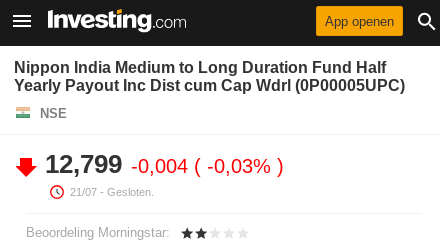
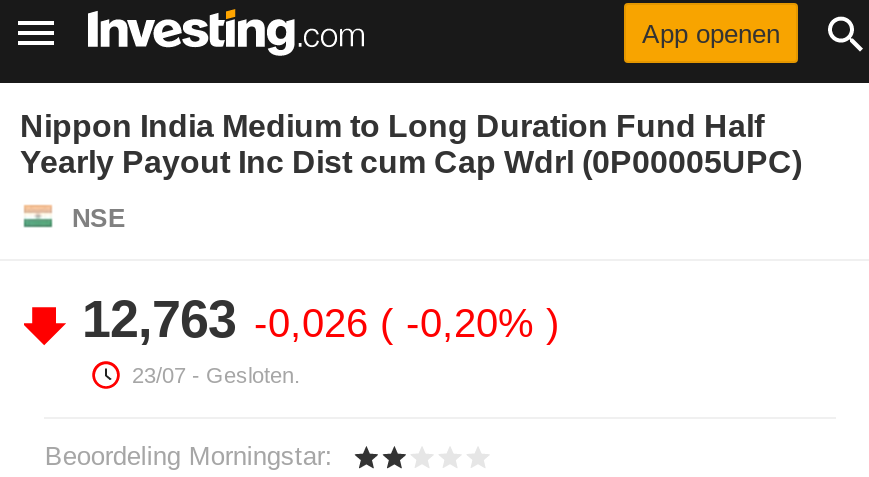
- 12,799 -0,004 -0,03%
+ 12,763 -0,026 -0,20%

- 21/07 - Gesloten.
+ 23/07 - Gesloten.
